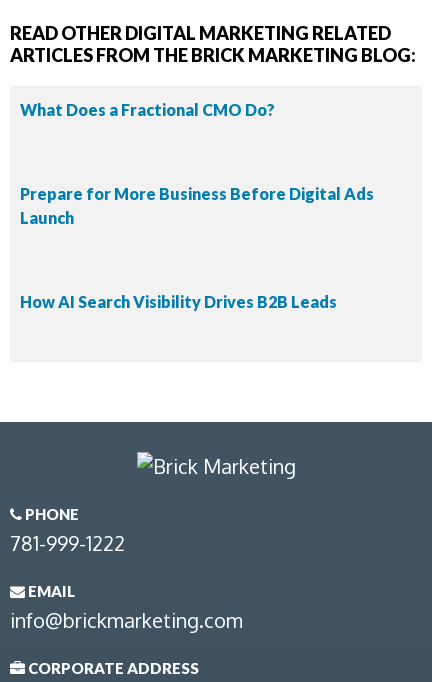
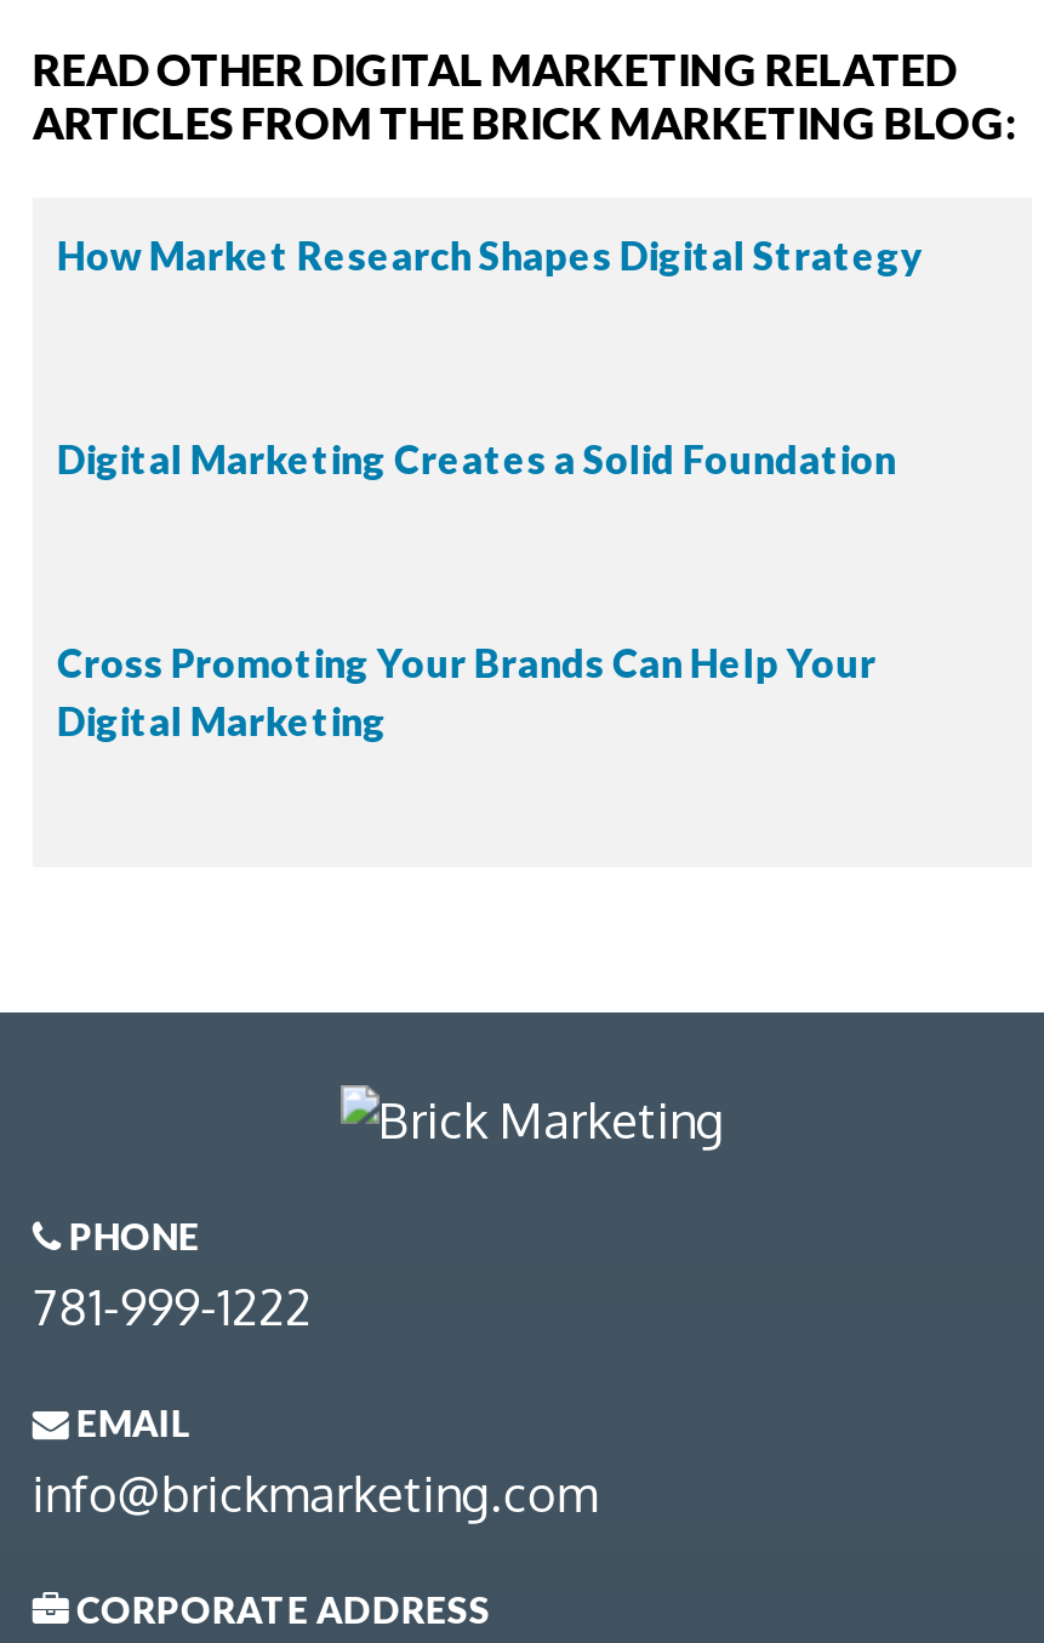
- What Does a Fractional CMO Do?
+ How Market Research Shapes Digital Strategy

- Prepare for More Business Before Digital Ads
- Launch
+ Digital Marketing Creates a Solid Foundation

- How AI Search Visibility Drives B2B Leads
+ Cross Promoting Your Brands Can Help Your
+ Digital Marketing
